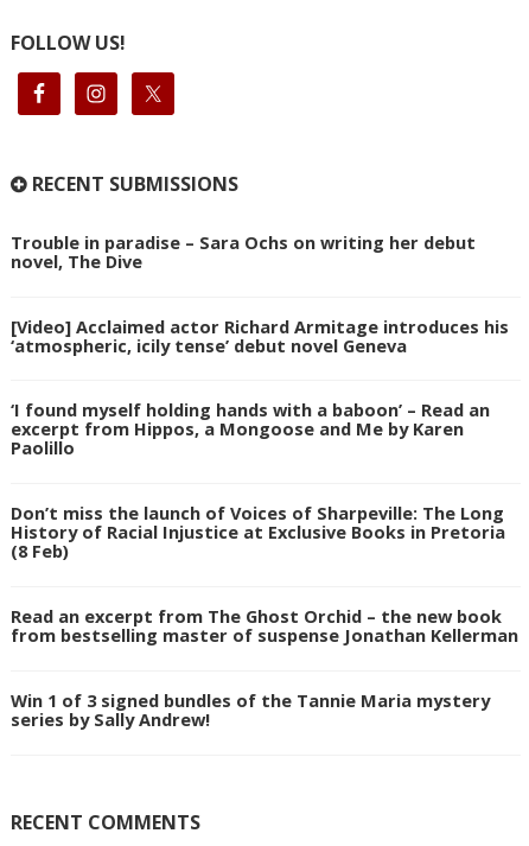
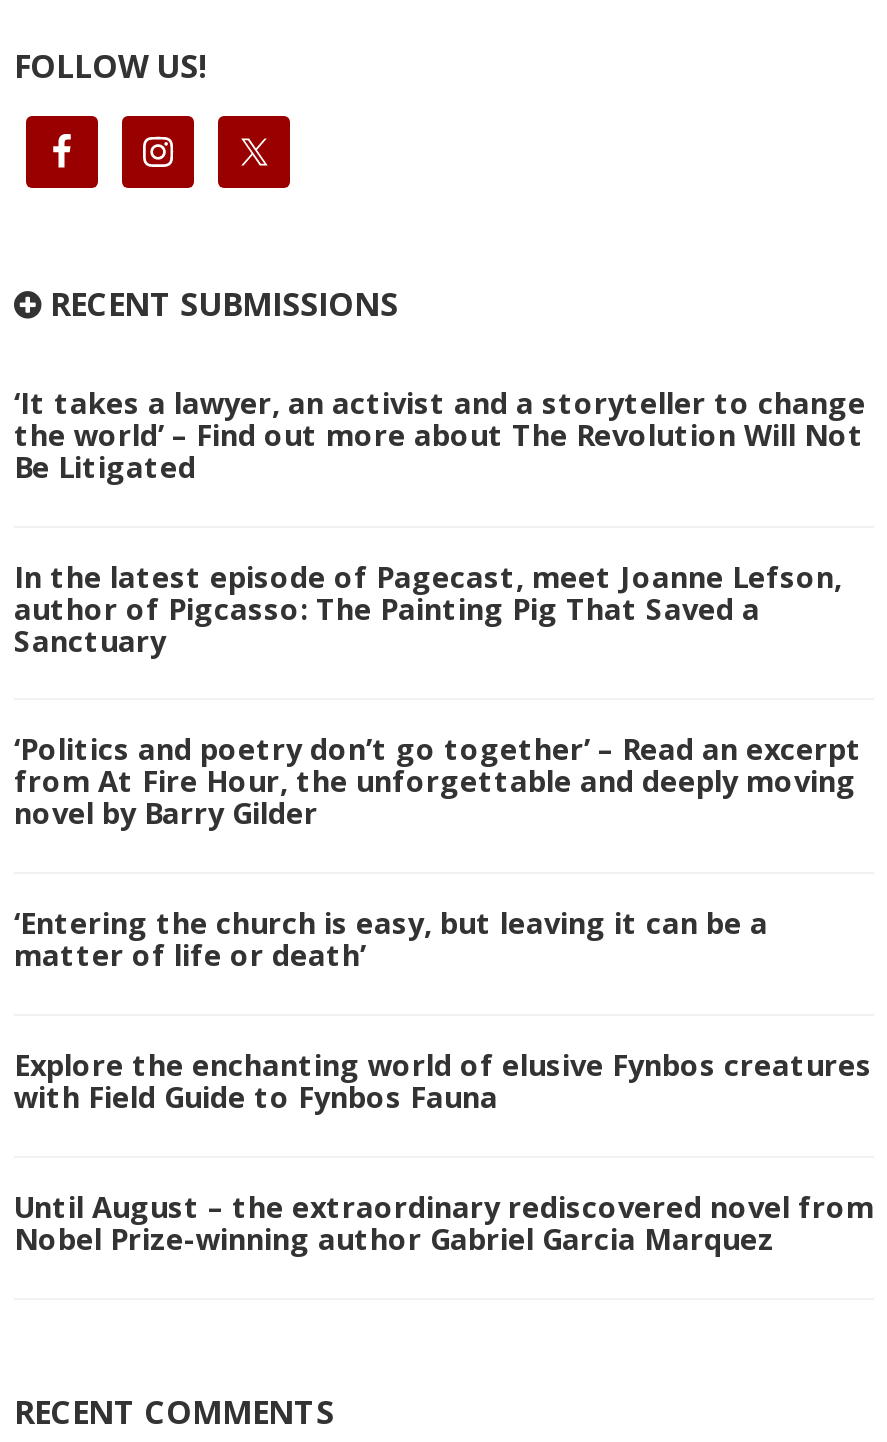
- Trouble in paradise – Sara Ochs on writing her debut
- novel, The Dive
+ ‘It takes a lawyer, an activist and a storyteller to change
+ the world’ – Find out more about The Revolution Will Not
+ Be Litigated

- [Video] Acclaimed actor Richard Armitage introduces his
- ‘atmospheric, icily tense’ debut novel Geneva
+ In the latest episode of Pagecast, meet Joanne Lefson,
+ author of Pigcasso: The Painting Pig That Saved a
+ Sanctuary

- ‘I found myself holding hands with a baboon’ – Read an
- excerpt from Hippos, a Mongoose and Me by Karen
- Paolillo
+ ‘Politics and poetry don’t go together’ – Read an excerpt
+ from At Fire Hour, the unforgettable and deeply moving
+ novel by Barry Gilder

- Don’t miss the launch of Voices of Sharpeville: The Long
- History of Racial Injustice at Exclusive Books in Pretoria
- (8 Feb)
+ ‘Entering the church is easy, but leaving it can be a
+ matter of life or death’

- Read an excerpt from The Ghost Orchid – the new book
- from bestselling master of suspense Jonathan Kellerman
+ Explore the enchanting world of elusive Fynbos creatures
+ with Field Guide to Fynbos Fauna

- Win 1 of 3 signed bundles of the Tannie Maria mystery
- series by Sally Andrew!
+ Until August – the extraordinary rediscovered novel from
+ Nobel Prize-winning author Gabriel Garcia Marquez
